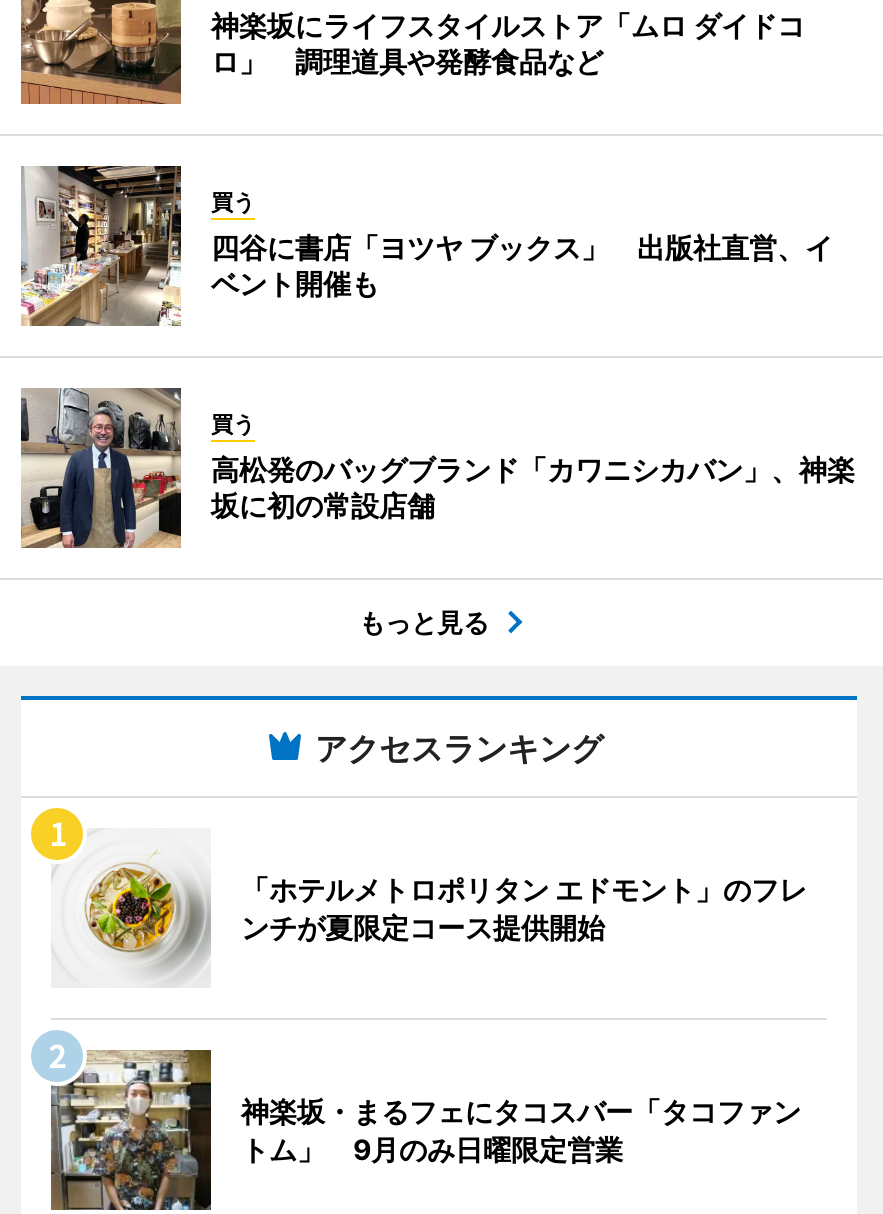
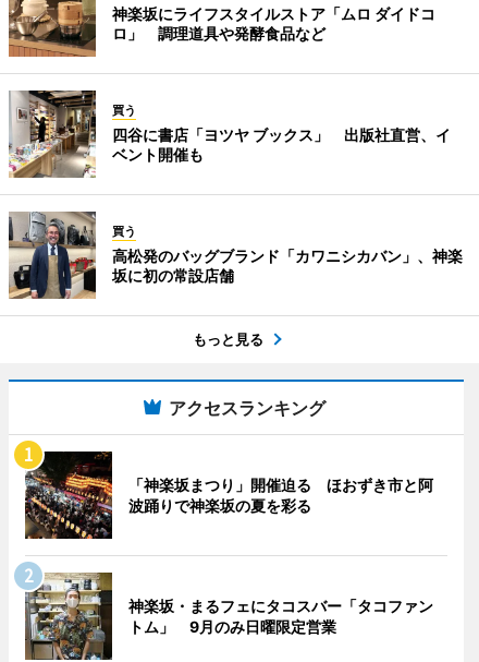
- [image]
- 「ホテルメトロポリタン エドモント」のフレ
- ンチが夏限定コース提供開始
+ [image]
+ 「神楽坂まつり」開催迫る ほおずき市と阿
+ 波踊りで神楽坂の夏を彩る
